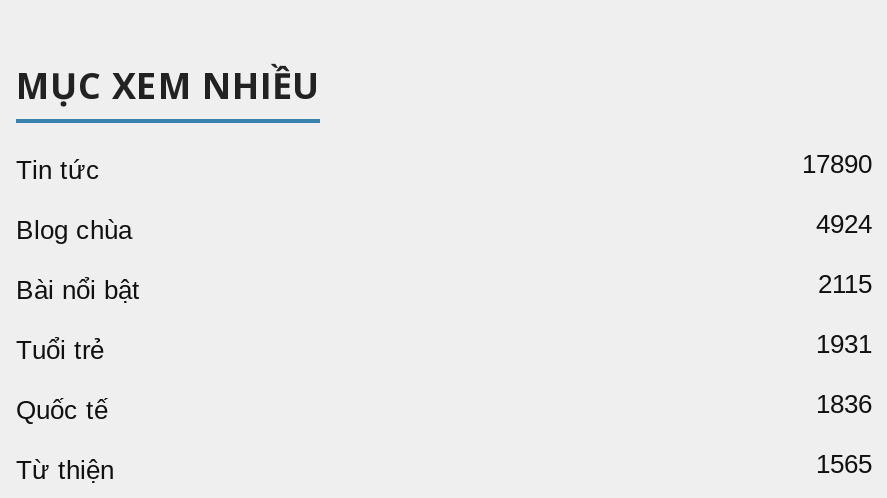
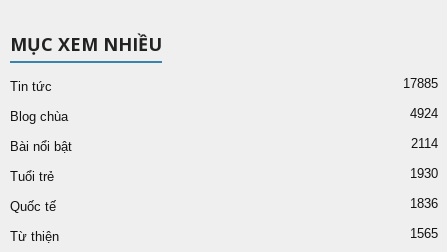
- 17890
+ 17885

- 2115
+ 2114

- 1931
+ 1930
